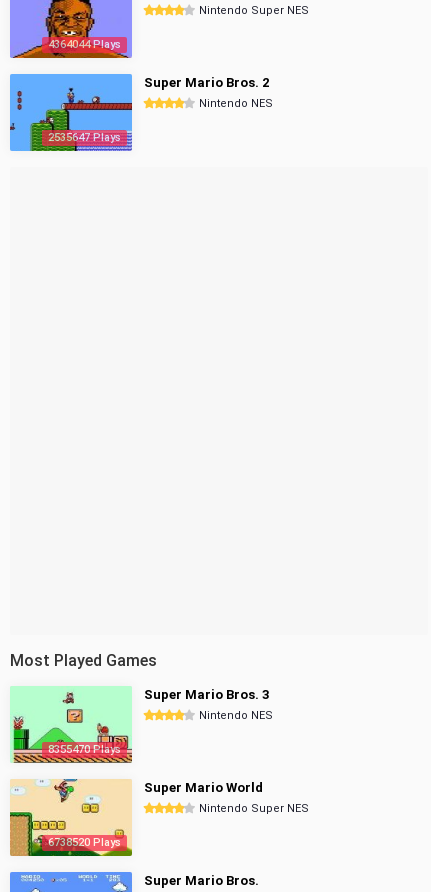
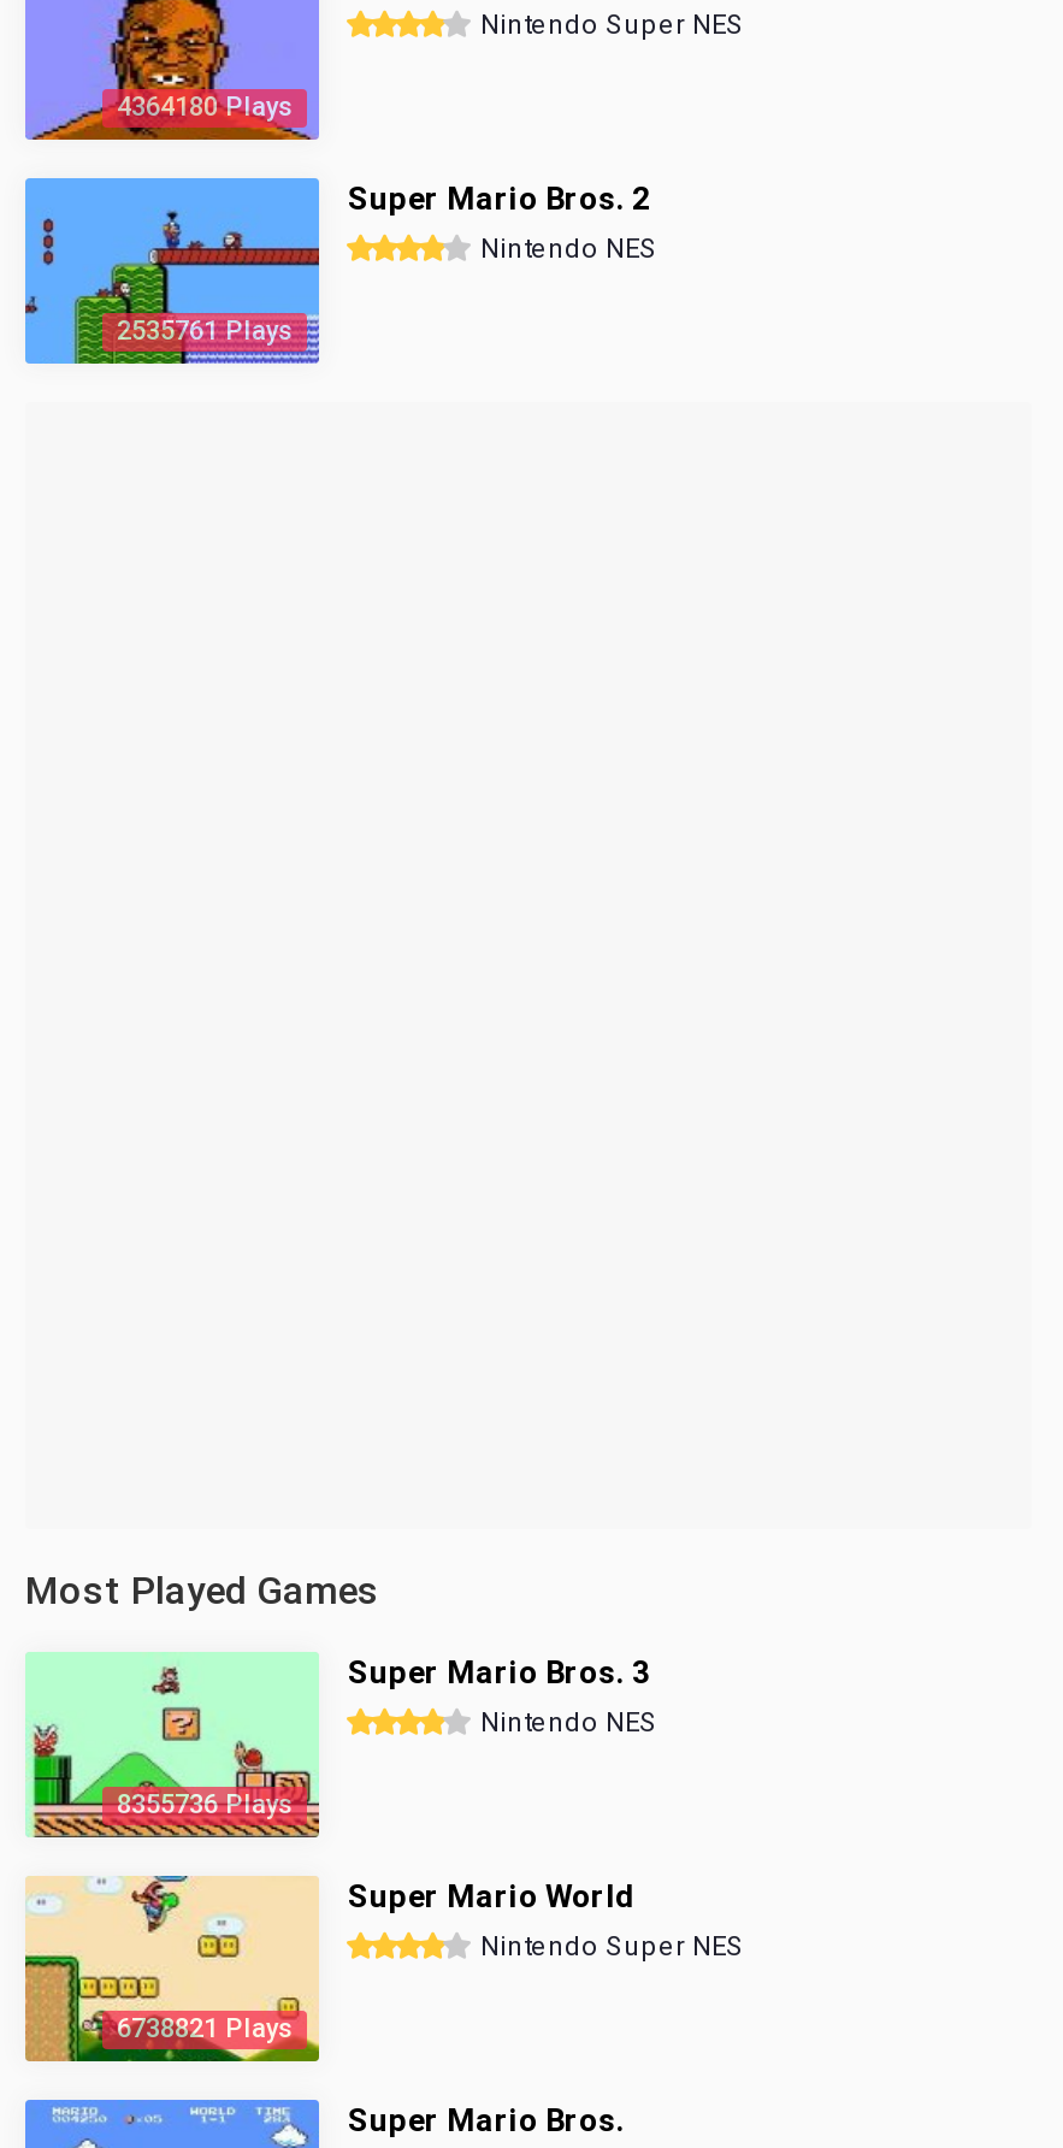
- 4364044 Plays
+ 4364180 Plays

- 2535647 Plays
+ 2535761 Plays

- 8355470 Plays
+ 8355736 Plays

- 6738520 Plays
+ 6738821 Plays
